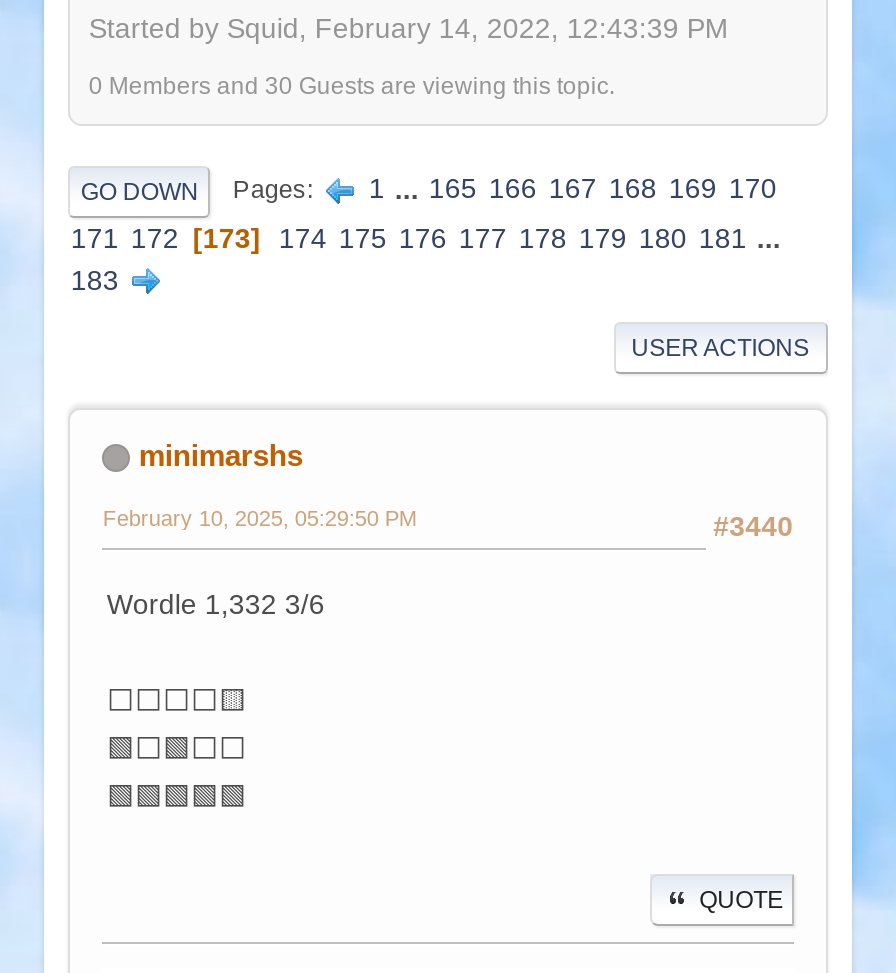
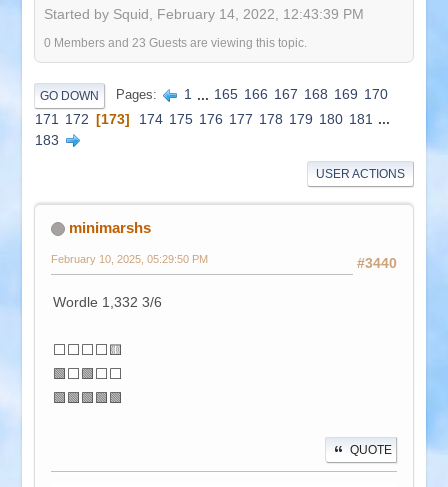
- 0 Members and 30 Guests are viewing this topic.
+ 0 Members and 23 Guests are viewing this topic.
